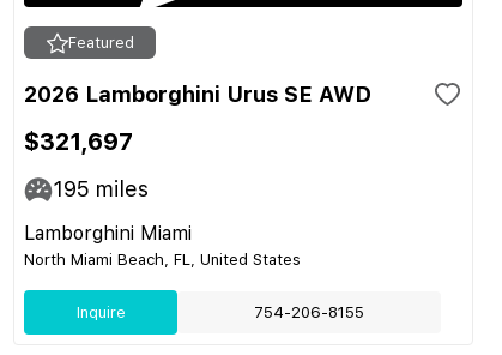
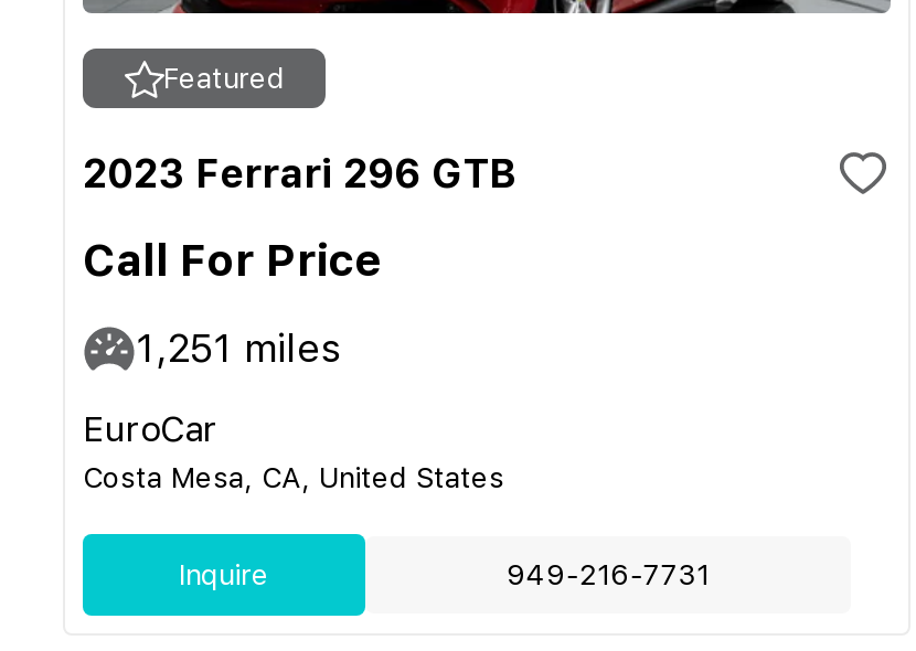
- 2026 Lamborghini Urus SE AWD
+ 2023 Ferrari 296 GTB

- $321,697
+ Call For Price

- 195 miles
+ 1,251 miles

- Lamborghini Miami
- North Miami Beach, FL, United States
+ EuroCar
+ Costa Mesa, CA, United States

- 754-206-8155
+ 949-216-7731
